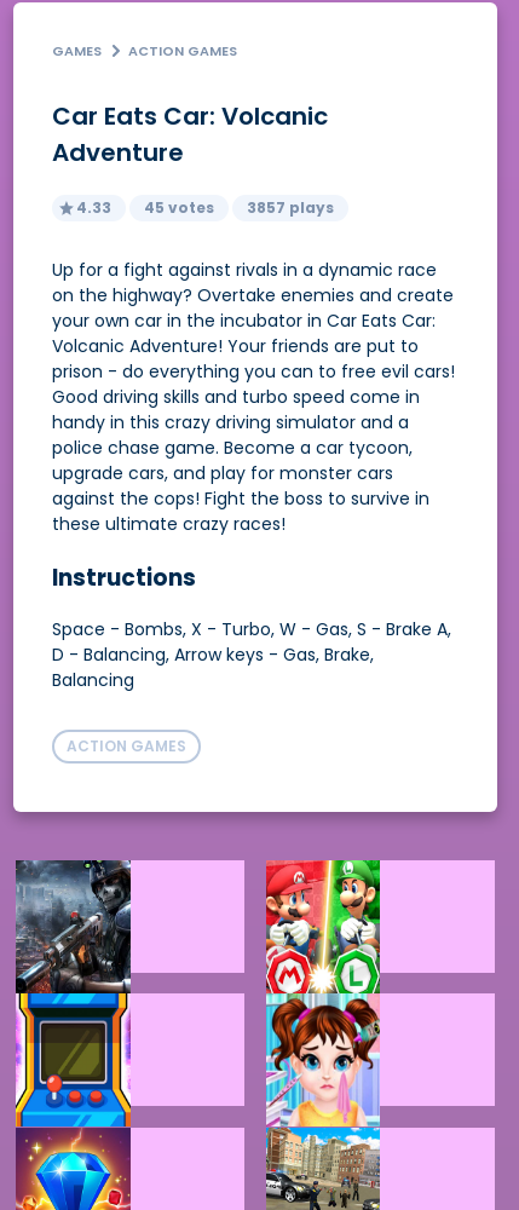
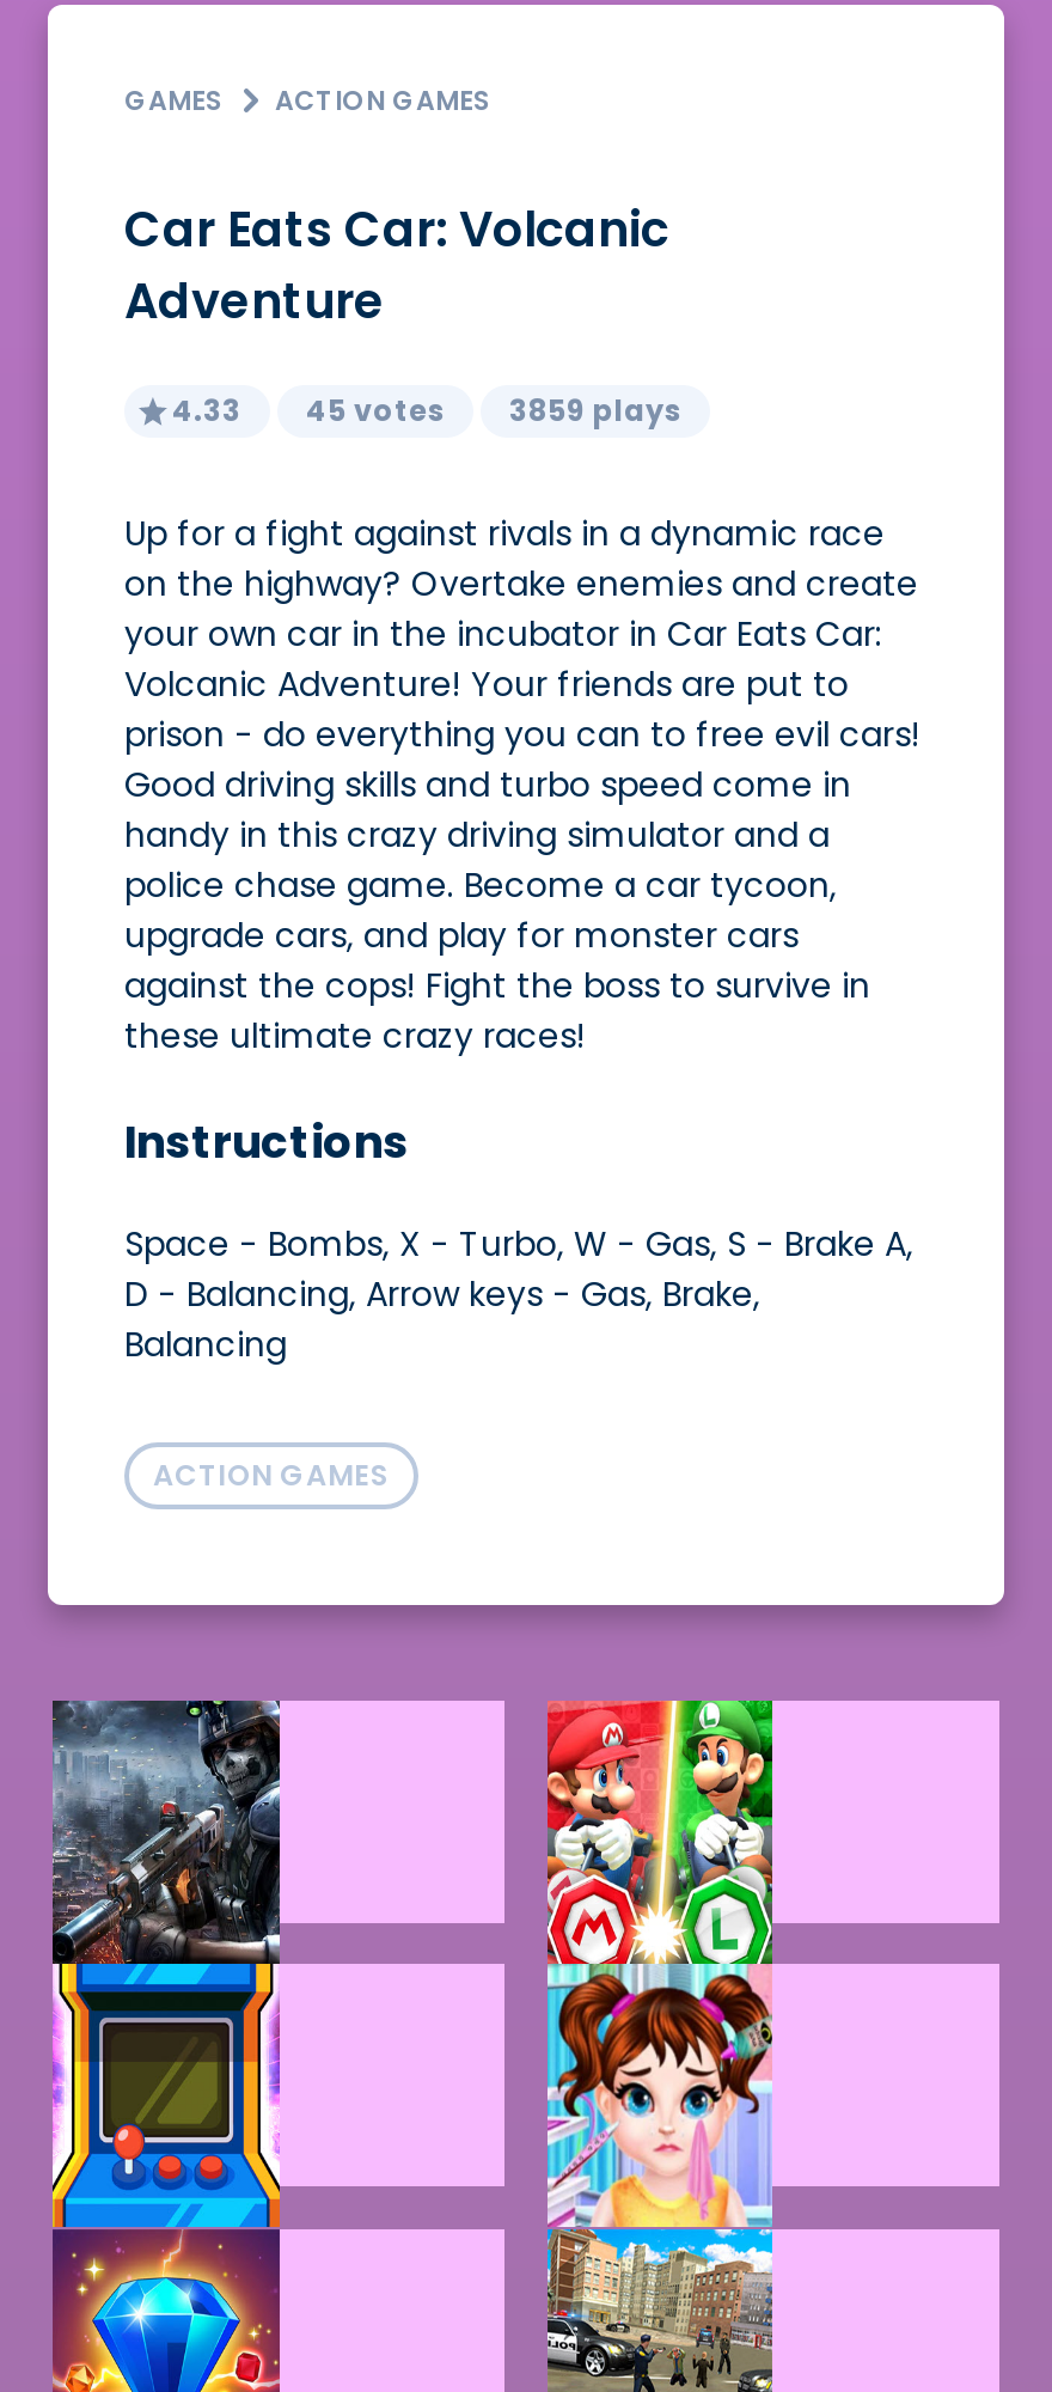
- 4.33 45 votes 3857 plays
+ 4.33 45 votes 3859 plays
